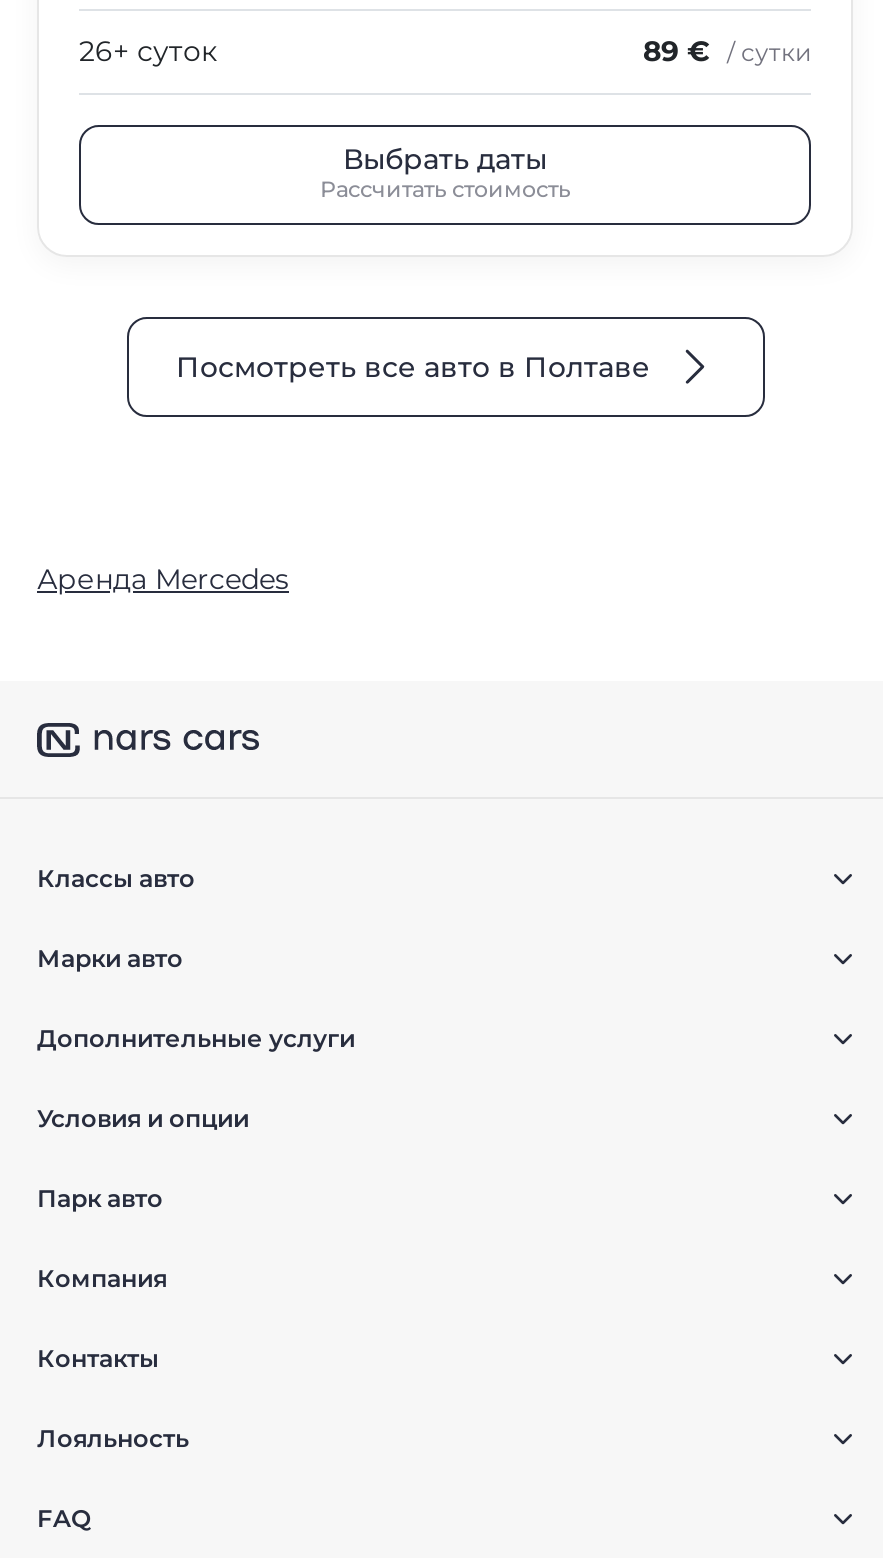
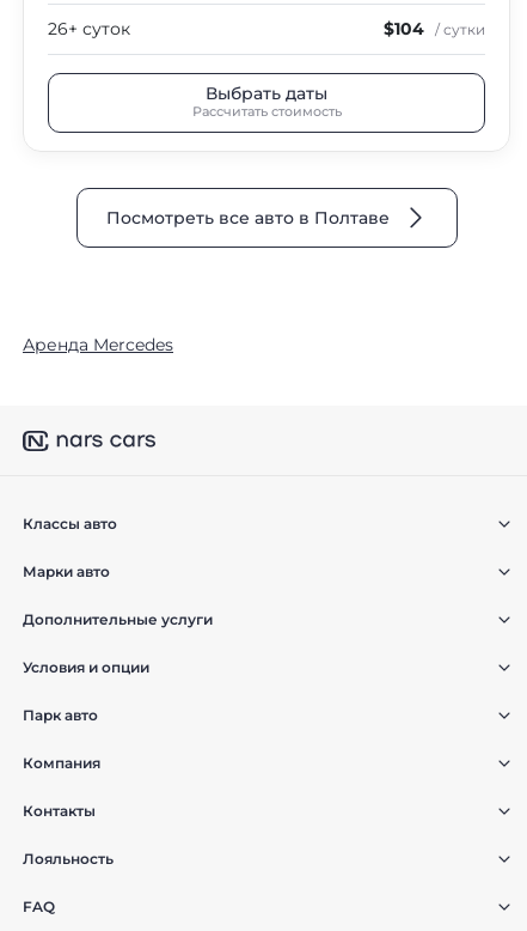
- 89 € / сутки
+ $104 / сутки
